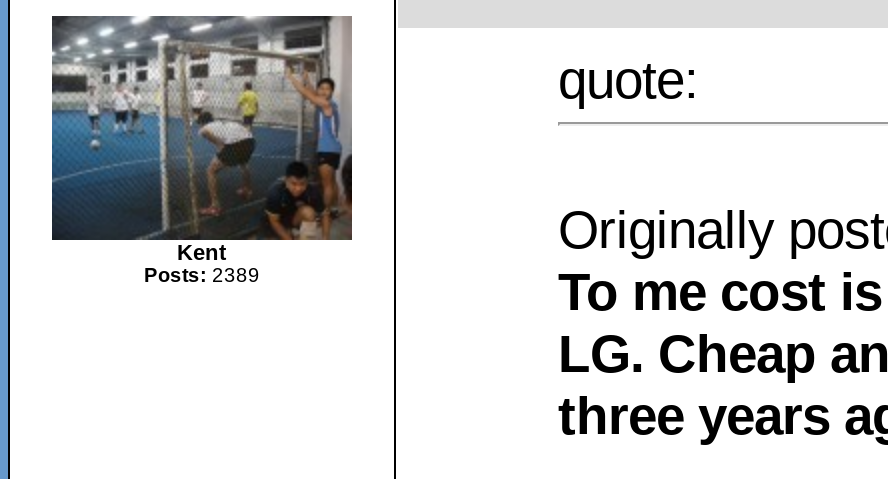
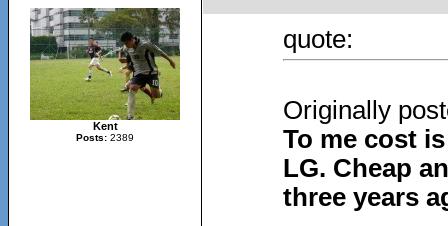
- [image]
+ [image]
